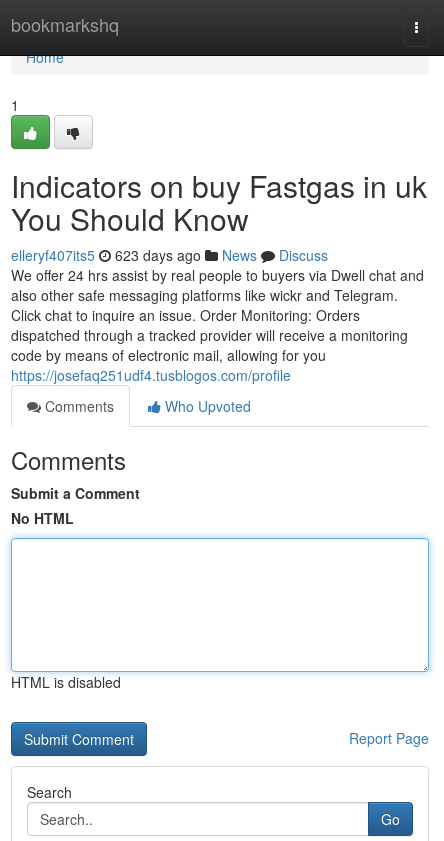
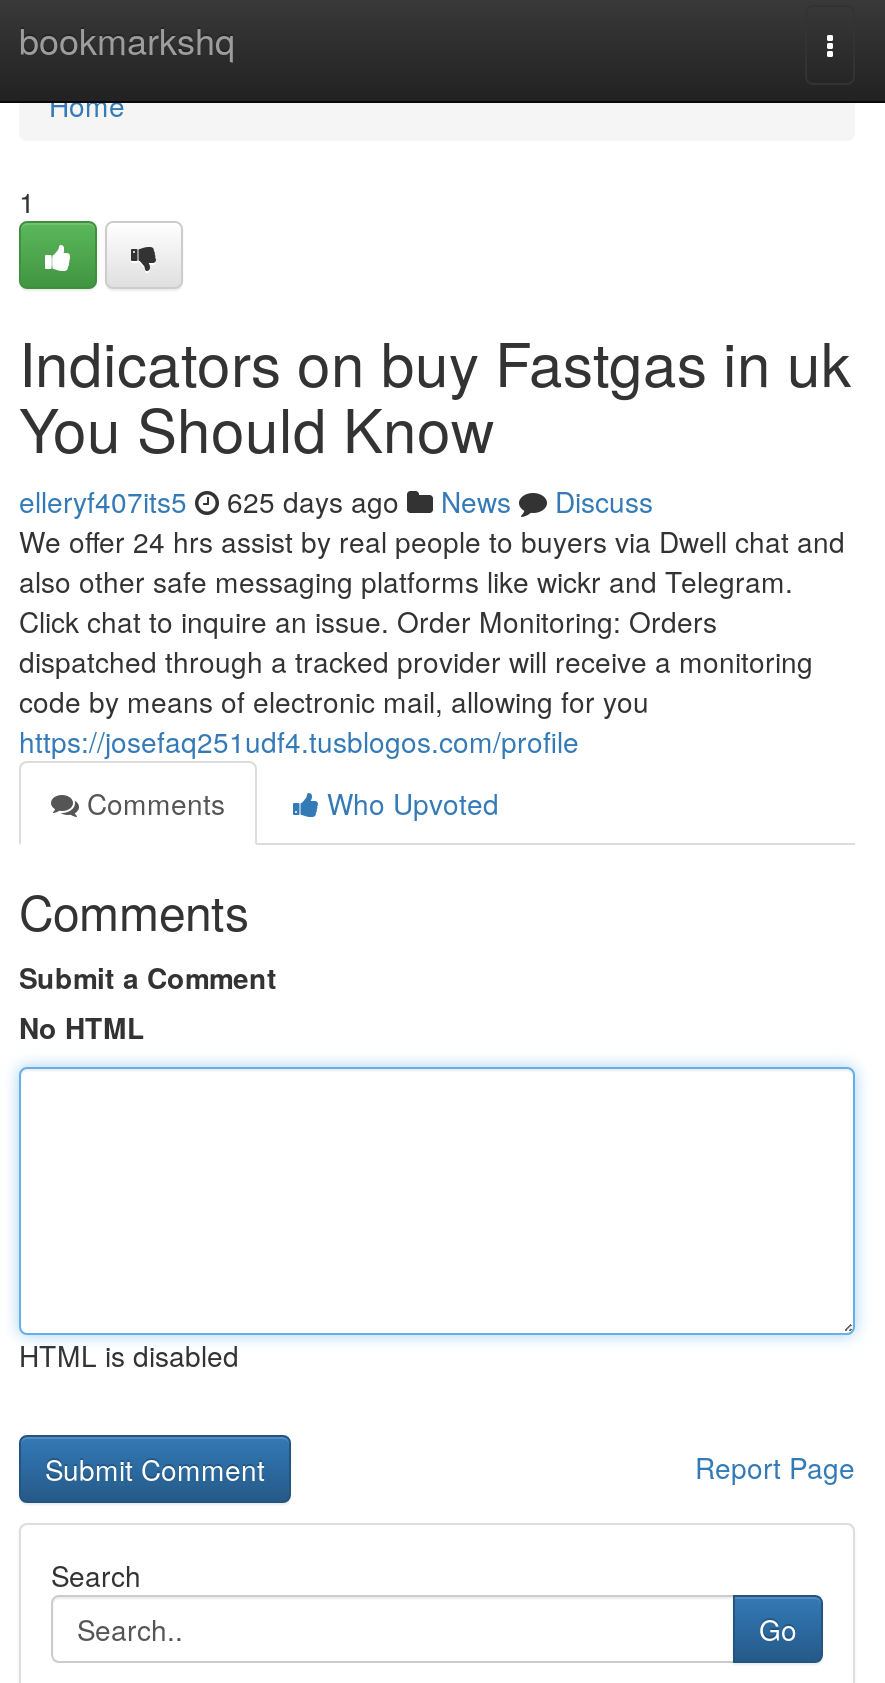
- elleryf407its5 623 days ago News Discuss
+ elleryf407its5 625 days ago News Discuss
